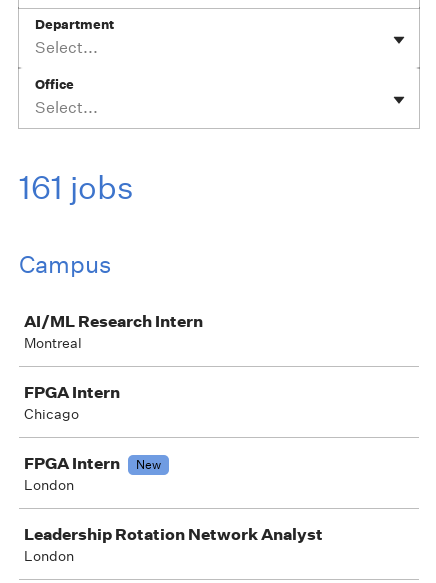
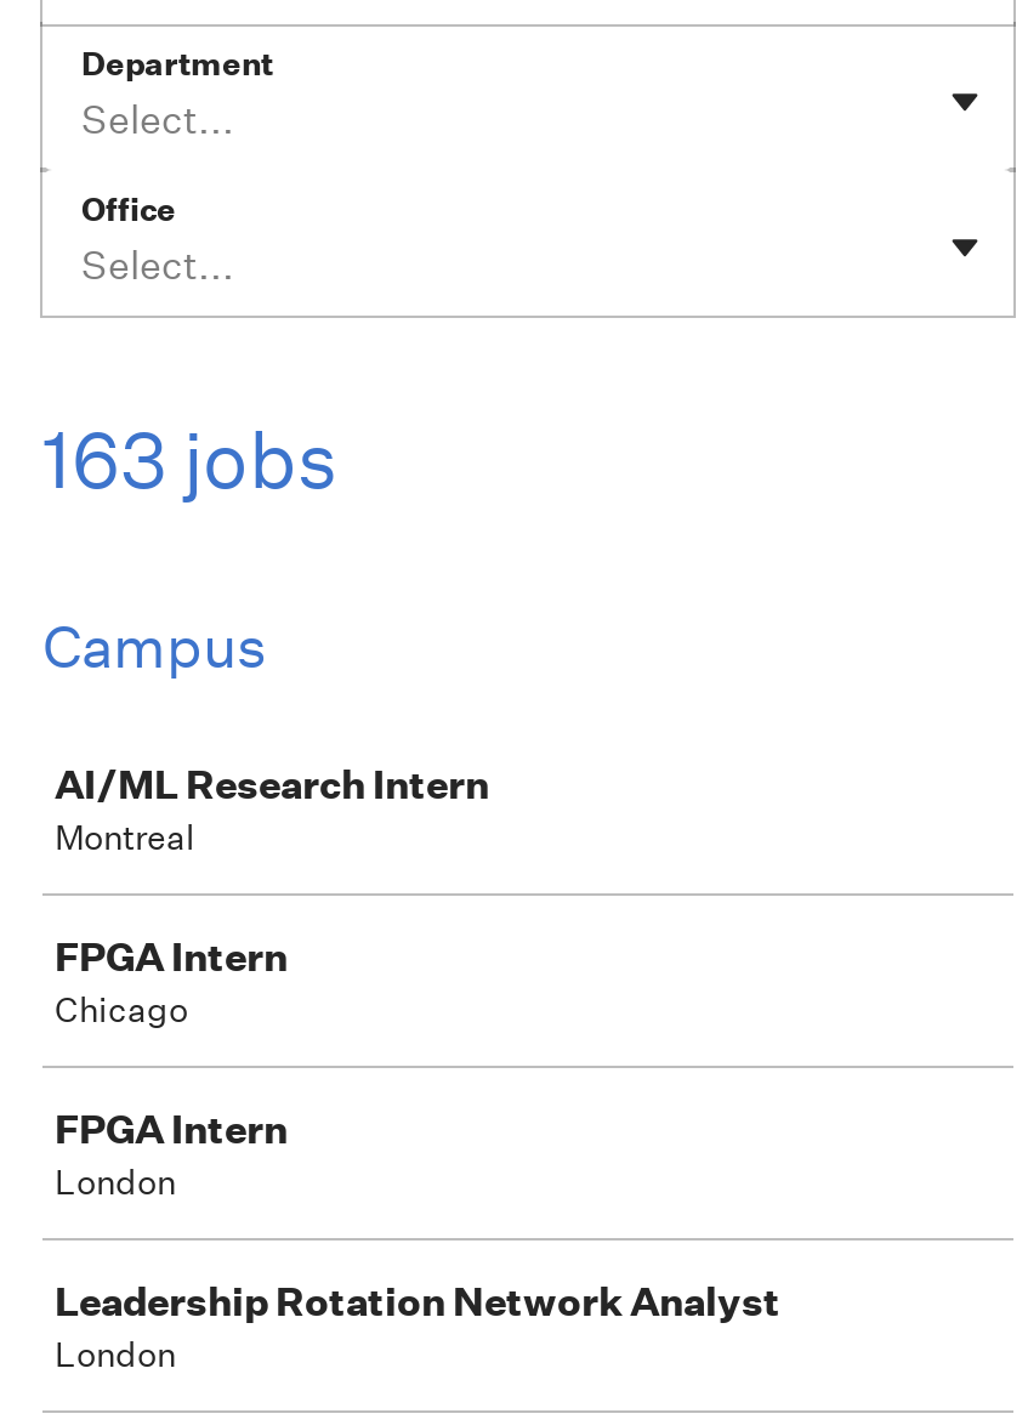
- 161 jobs
+ 163 jobs

- New
